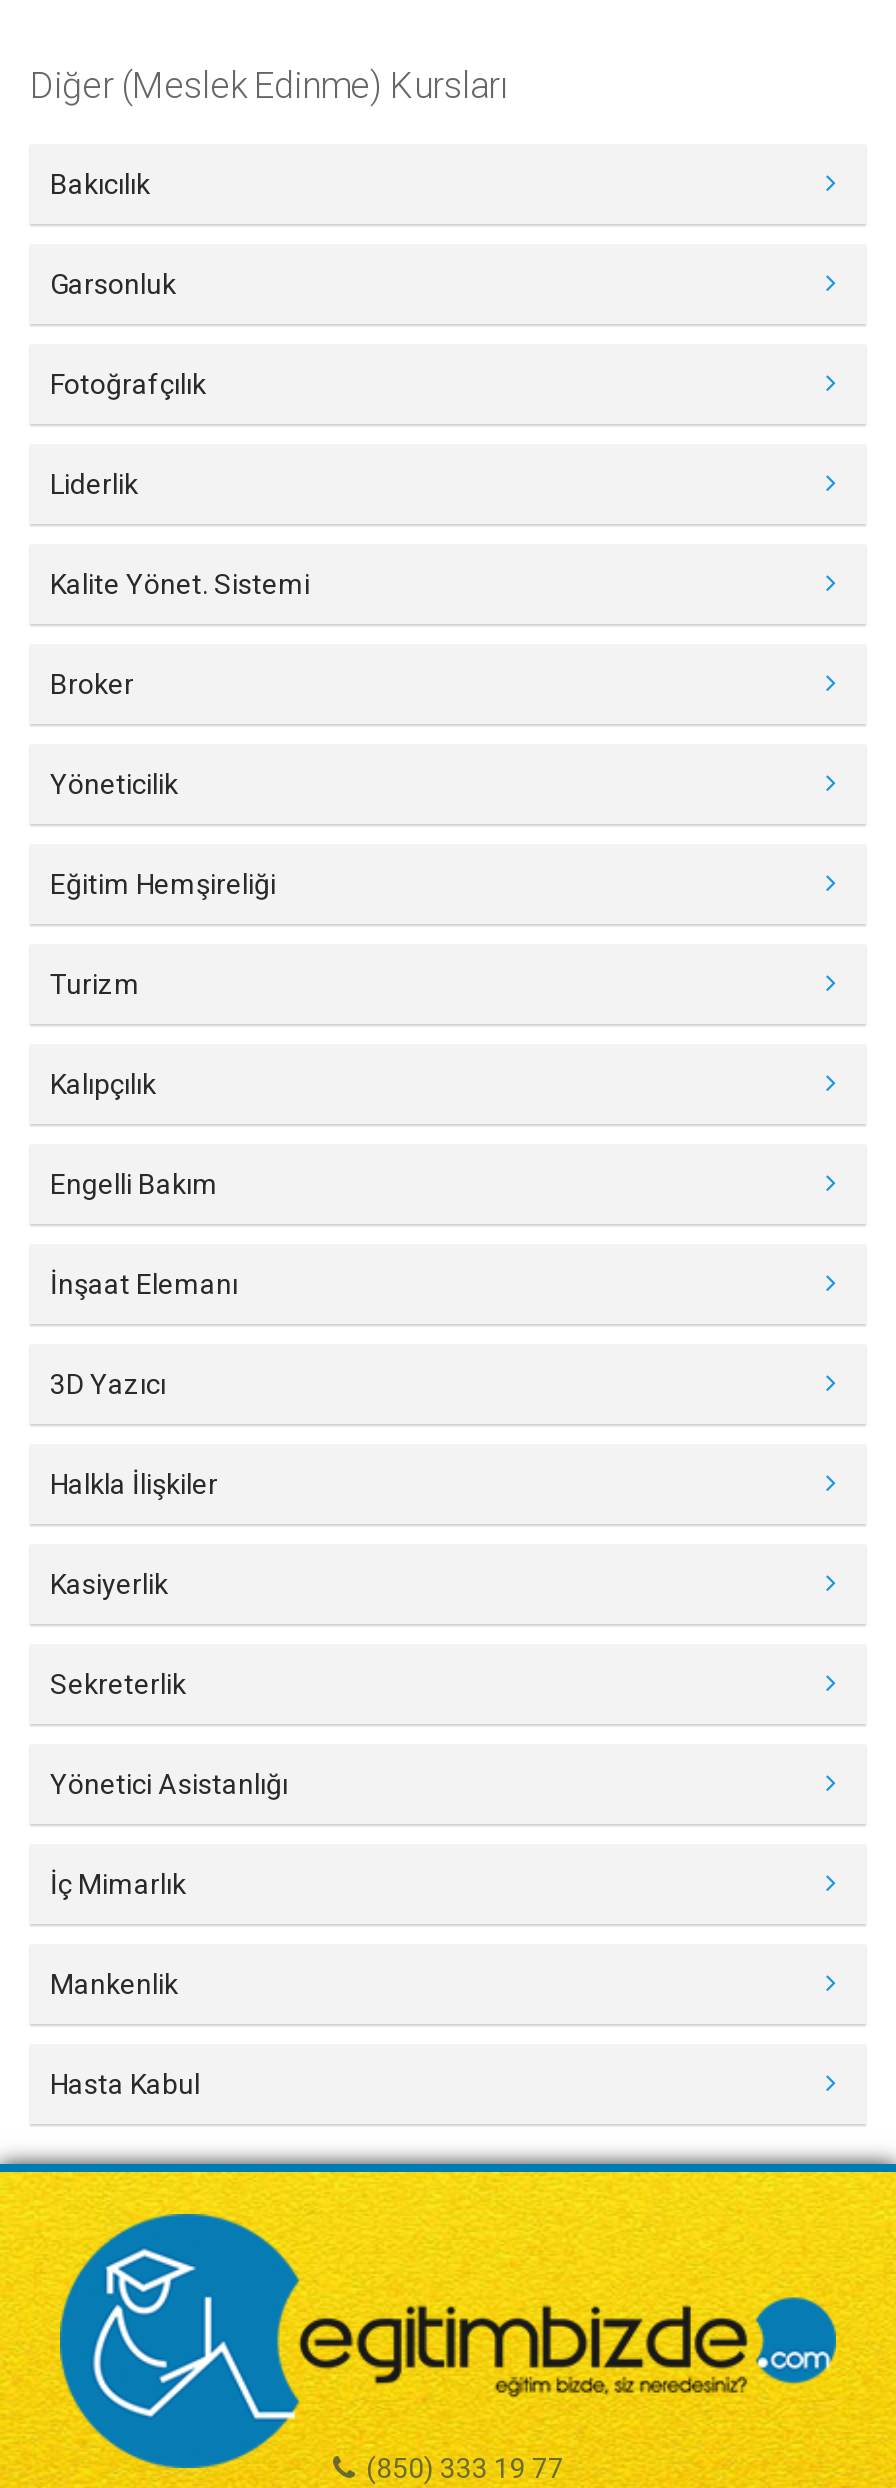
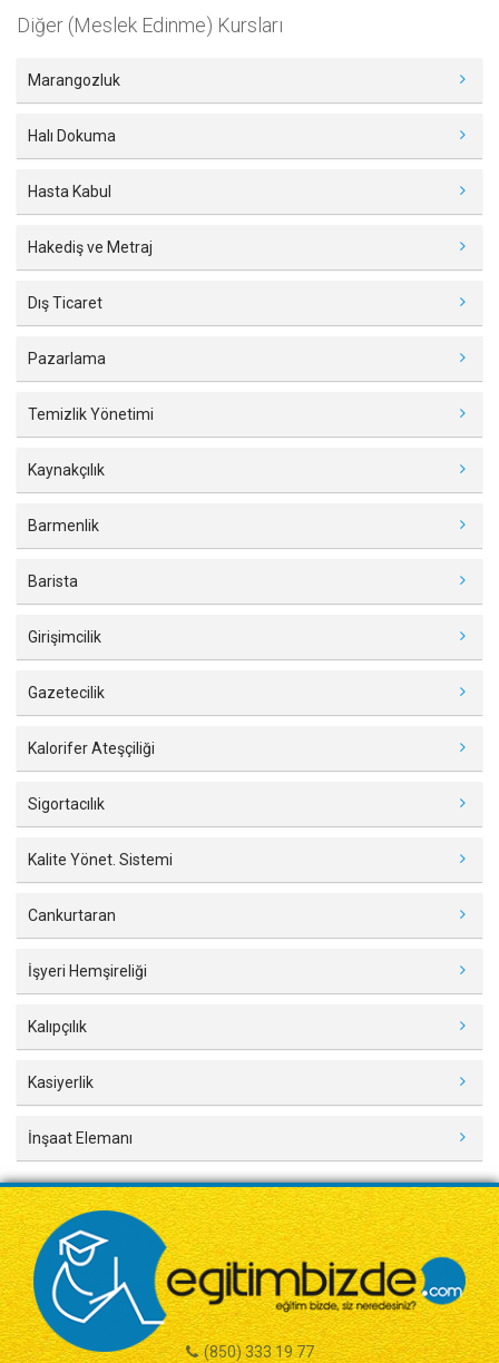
- Bakıcılık
- Garsonluk
- Fotoğrafçılık
- Liderlik
- Broker
- Yöneticilik
- Eğitim Hemşireliği
- Turizm
- Engelli Bakım
- 3D Yazıcı
- Halkla İlişkiler
- Sekreterlik
- Yönetici Asistanlığı
- İç Mimarlık
- Mankenlik
+ Marangozluk
+ Halı Dokuma

moved down: Kalite Yönet. Sistemi

moved down: Kalıpçılık | Kasiyerlik | İnşaat Elemanı

moved up: Hasta Kabul

+ Hakediş ve Metraj
+ Dış Ticaret
+ Pazarlama
+ Temizlik Yönetimi
+ Kaynakçılık
+ Barmenlik
+ Barista
+ Girişimcilik
+ Gazetecilik
+ Kalorifer Ateşçiliği
+ Sigortacılık
+ Cankurtaran
+ İşyeri Hemşireliği
